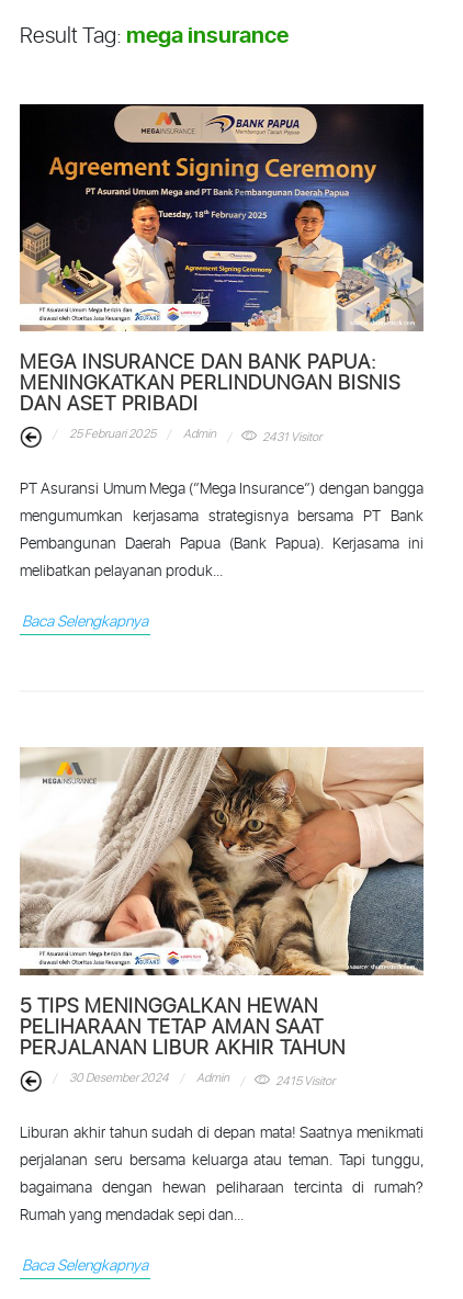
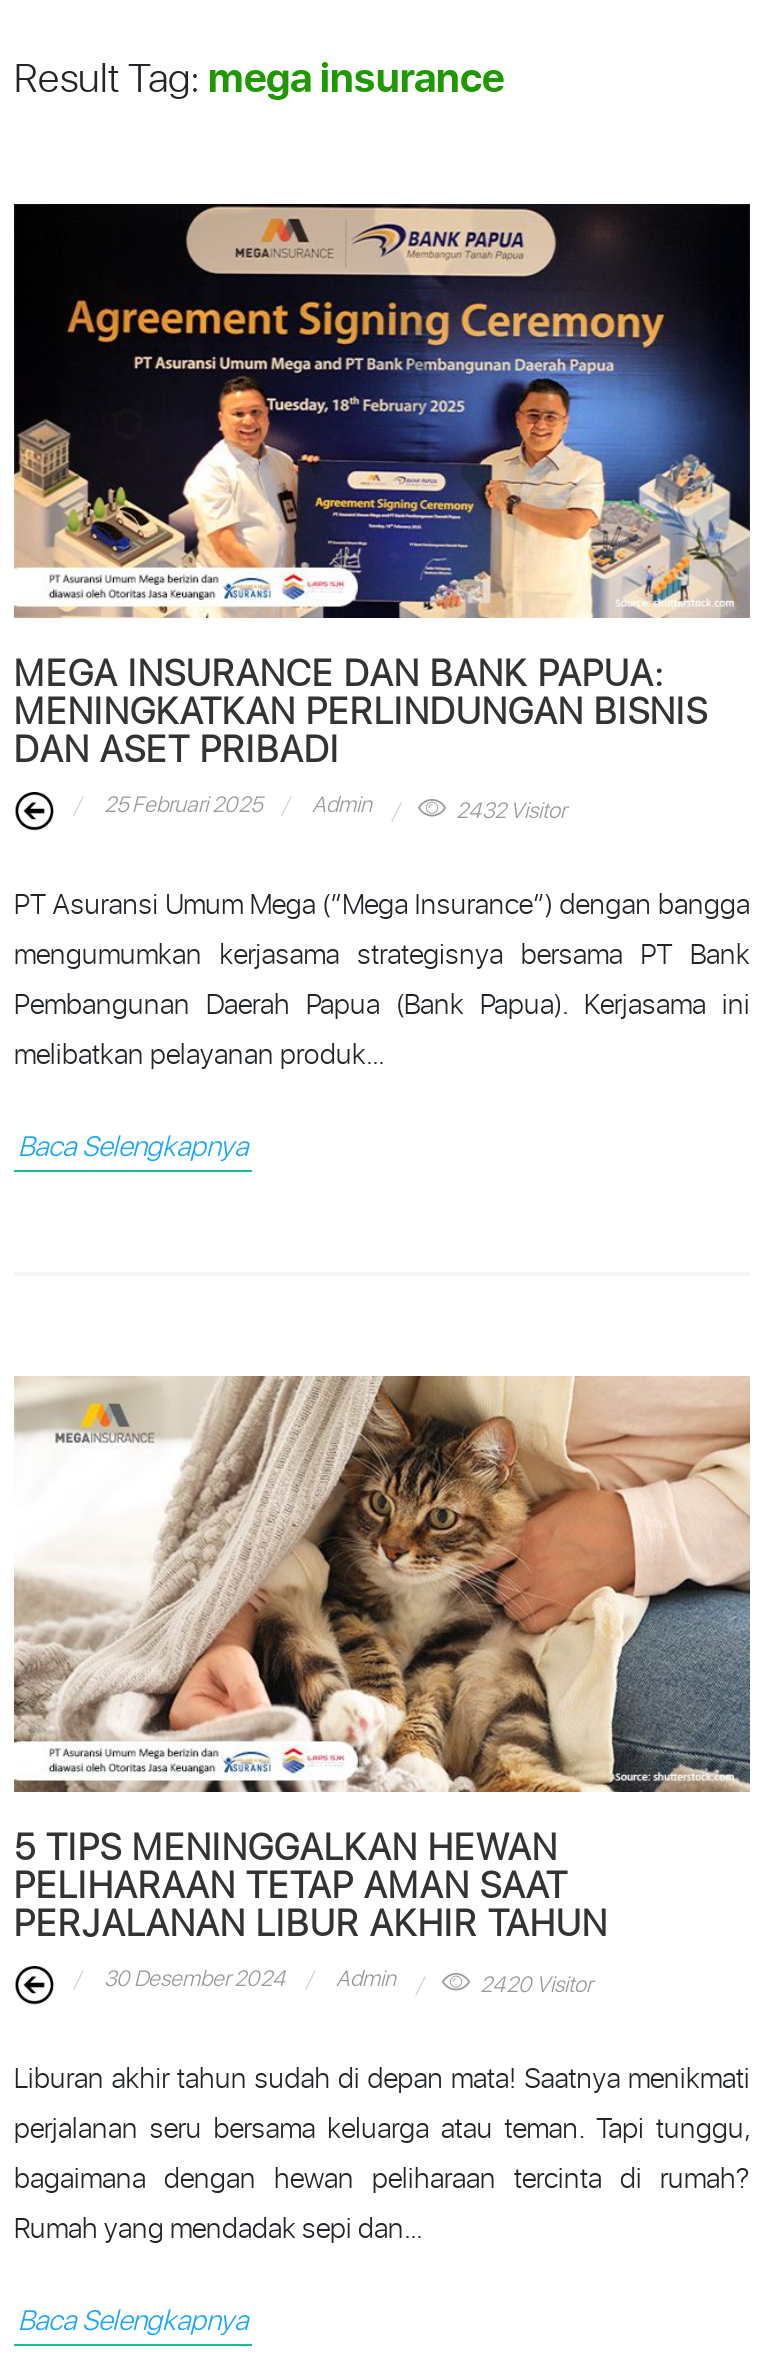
- 2431 Visitor
+ 2432 Visitor

- 2415 Visitor
+ 2420 Visitor
